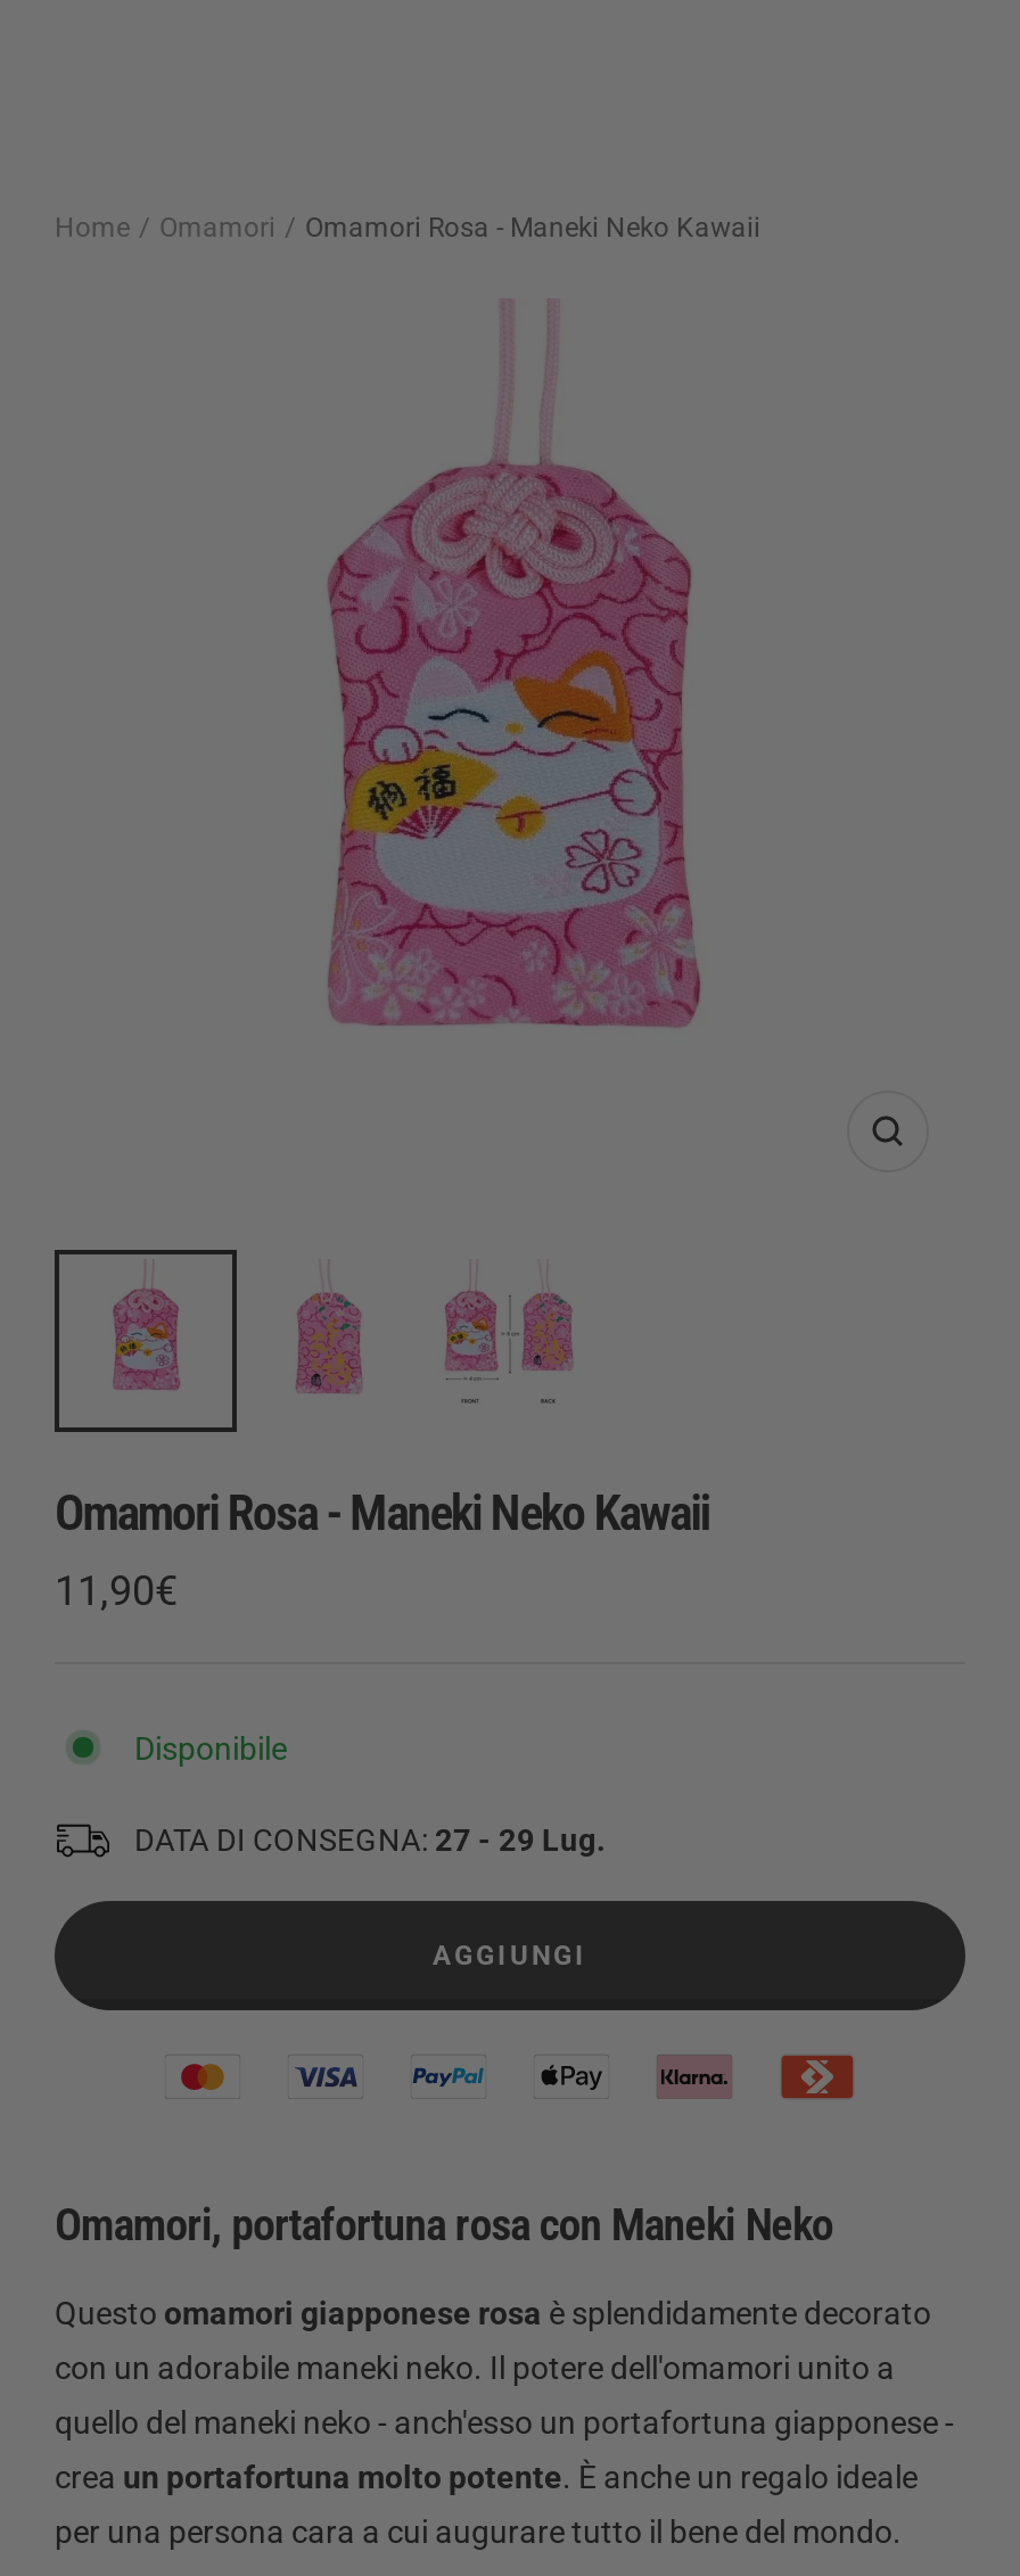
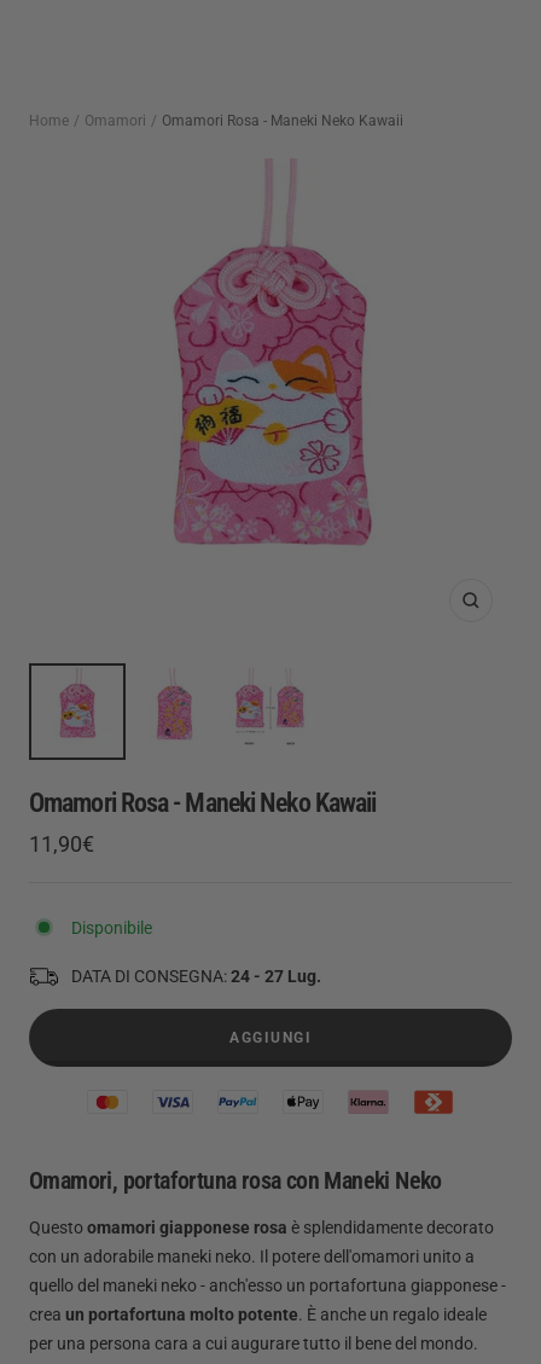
- DATA DI CONSEGNA: 27 - 29 Lug.
+ DATA DI CONSEGNA: 24 - 27 Lug.
